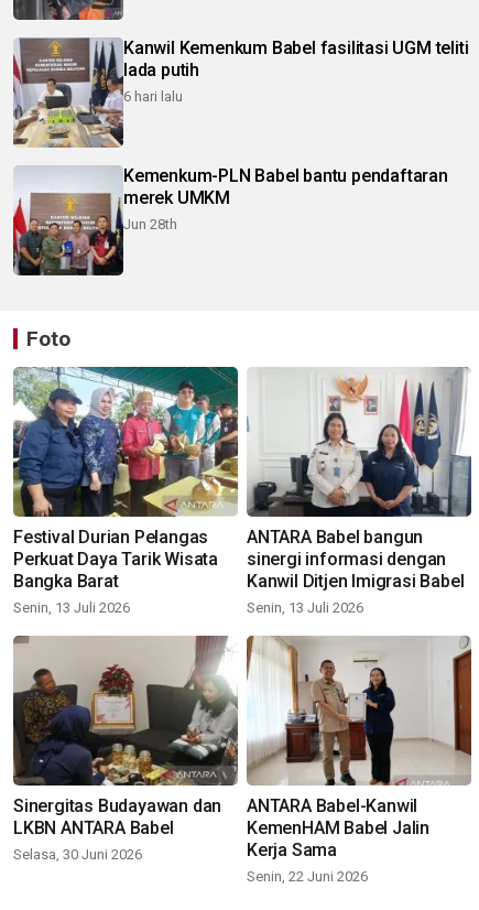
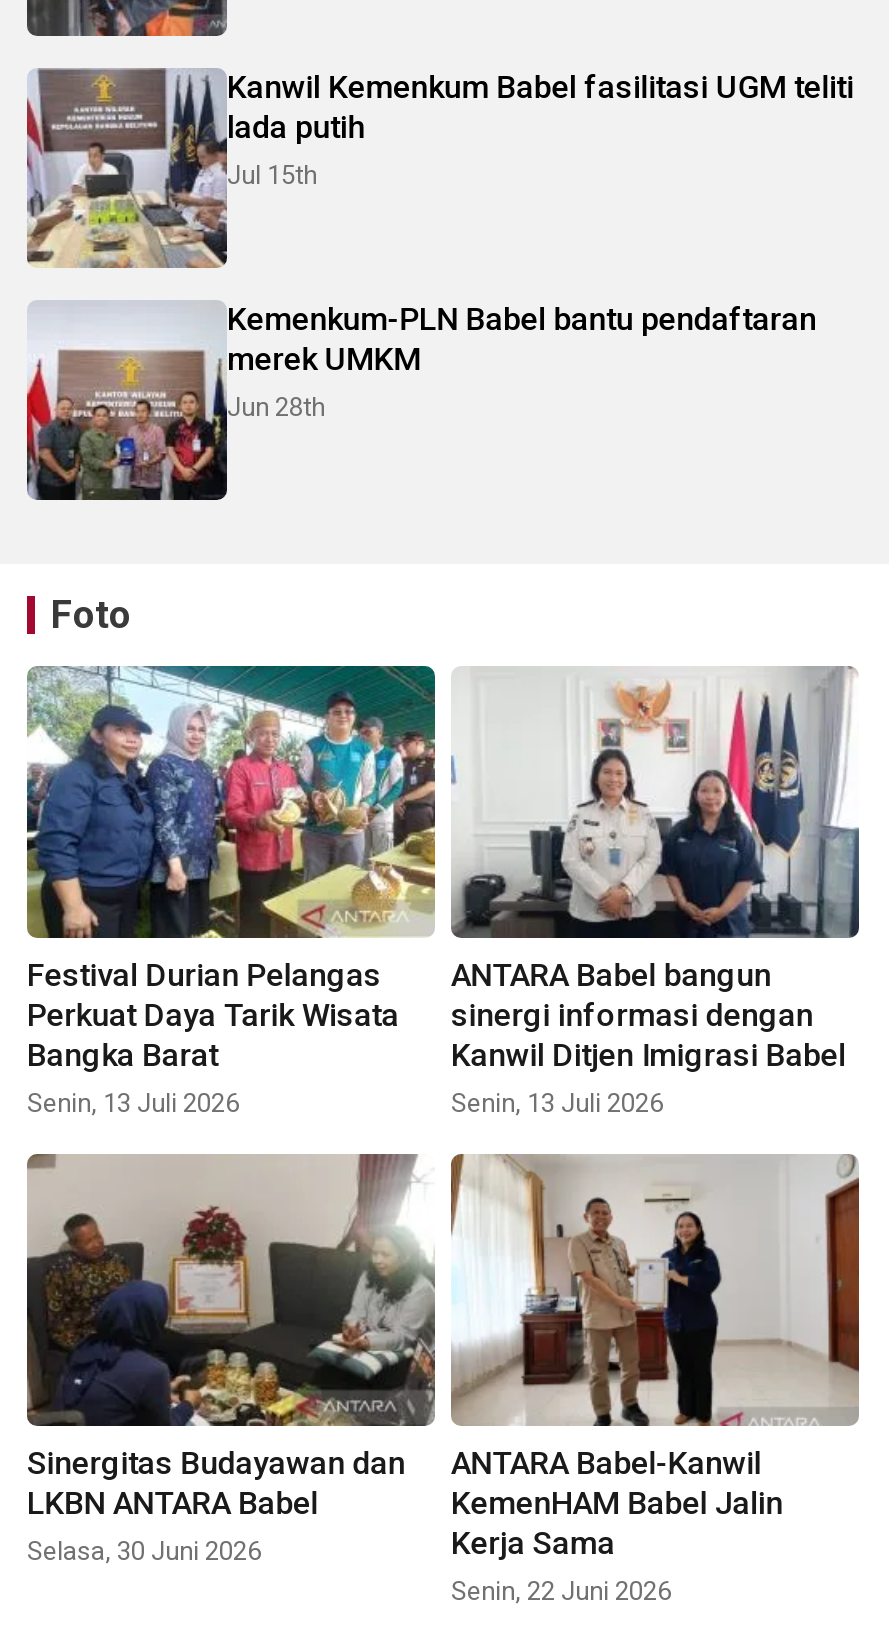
- 6 hari lalu
+ Jul 15th
